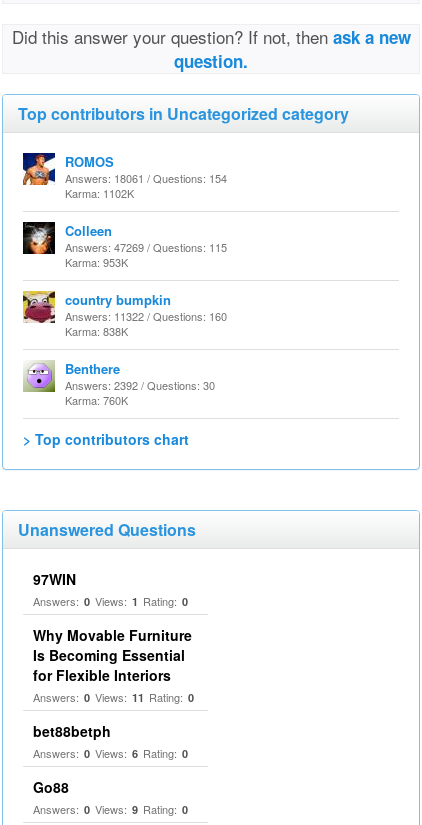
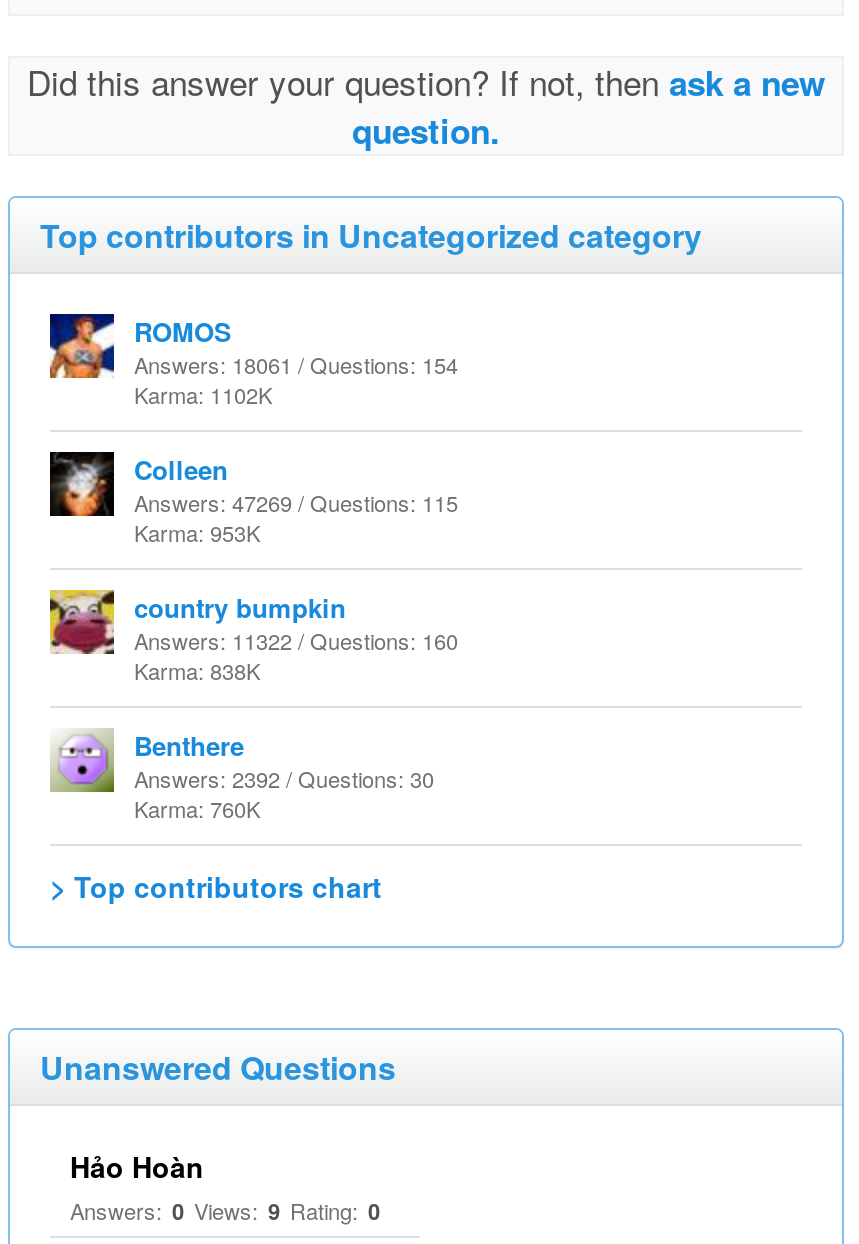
- 97WIN
- Answers: 0 Views: 1 Rating: 0
- Why Movable Furniture
- Is Becoming Essential
- for Flexible Interiors
- Answers: 0 Views: 11 Rating: 0
- bet88betph
- Answers: 0 Views: 6 Rating: 0
- Go88
+ Hảo Hoàn
